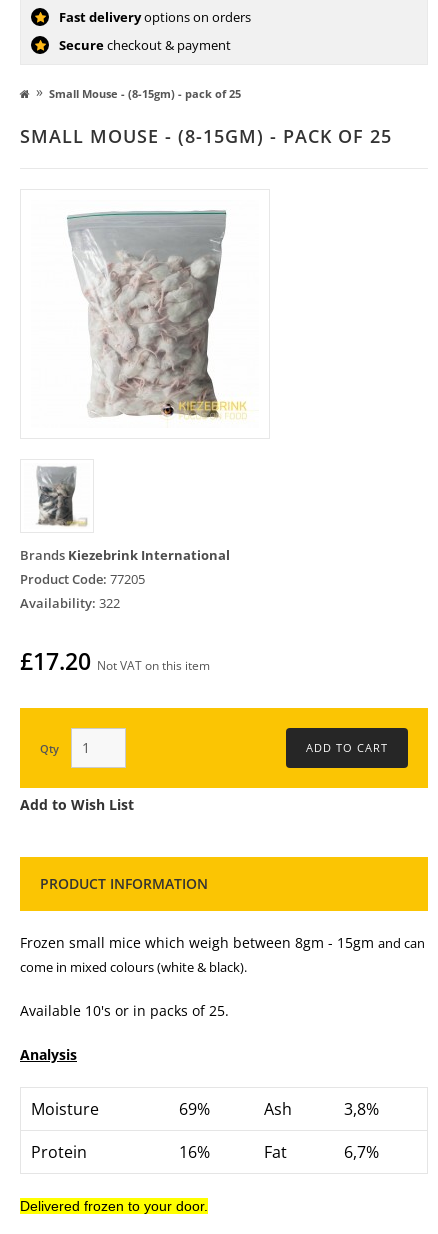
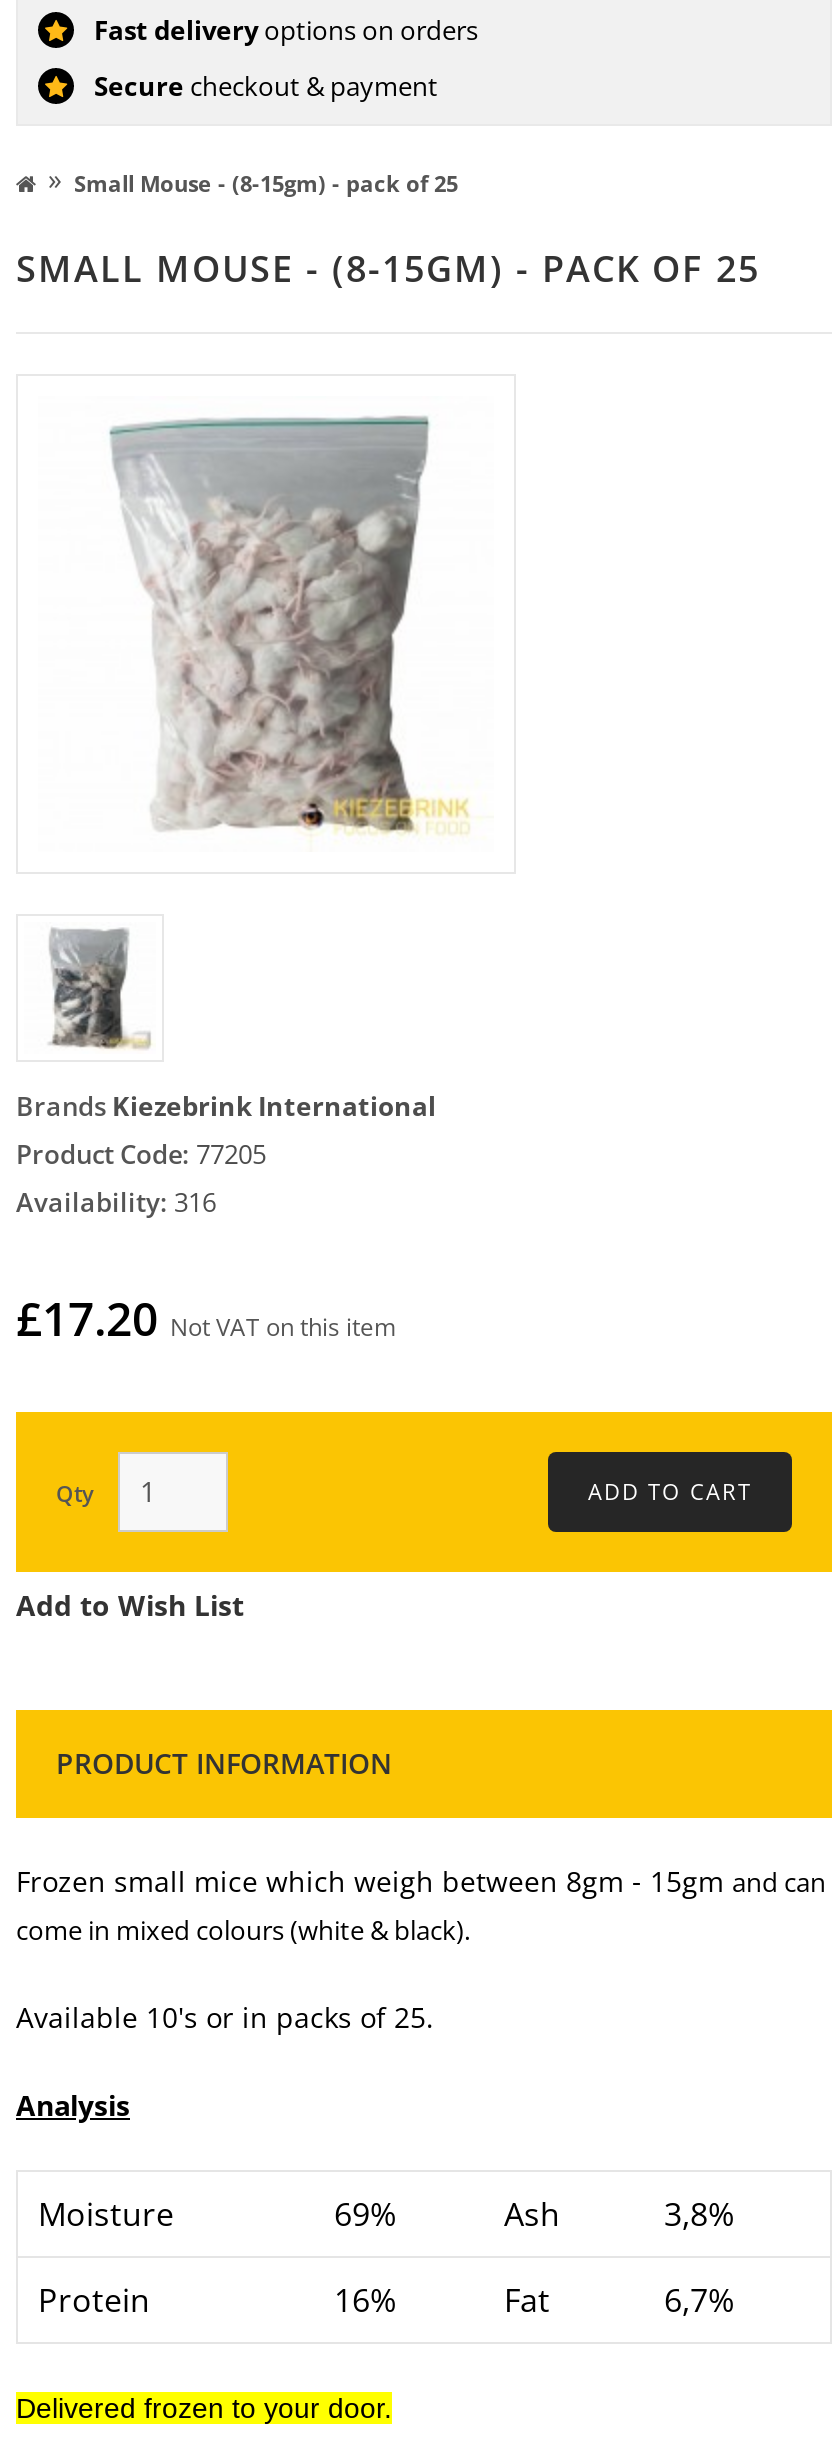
- Availability: 322
+ Availability: 316
